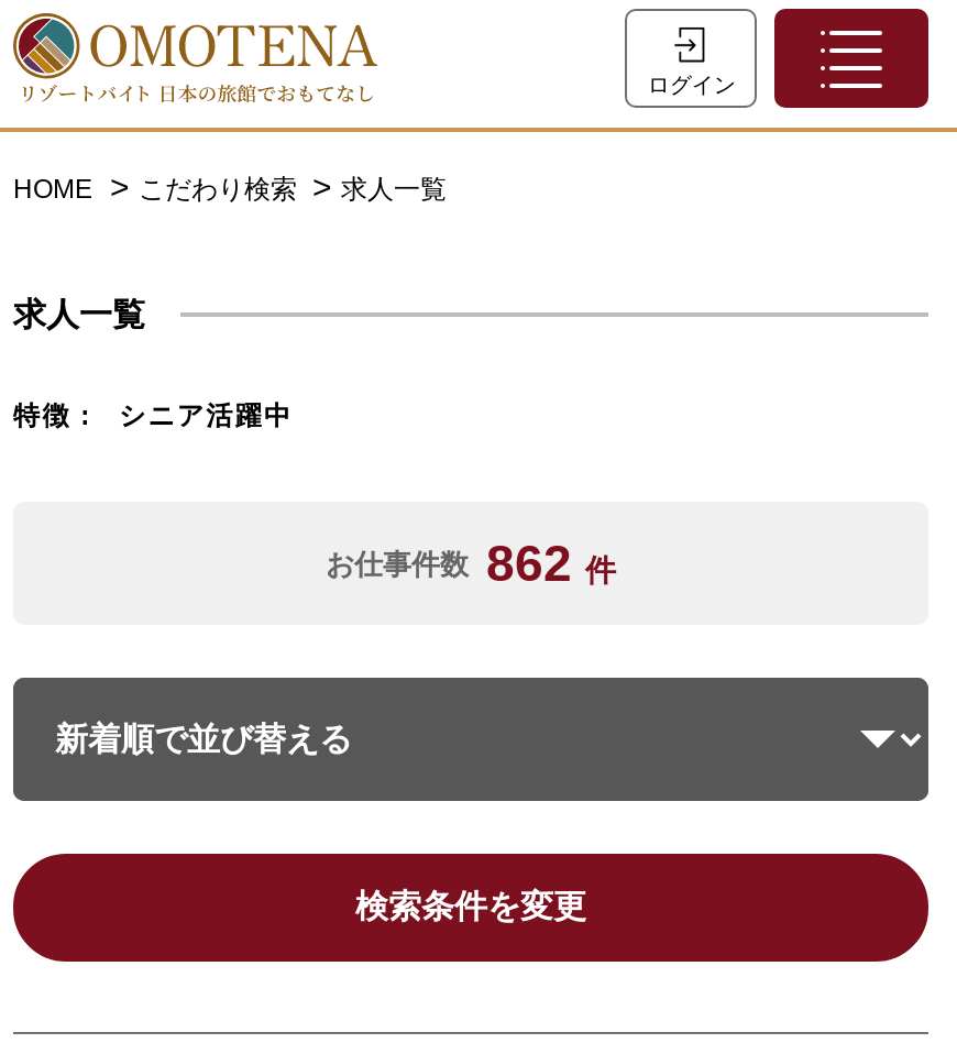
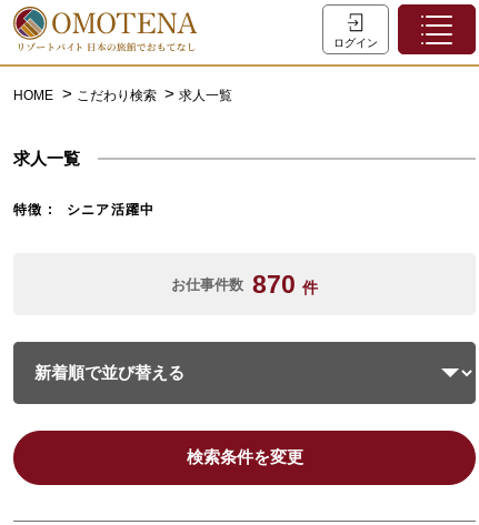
- お仕事件数 862件
+ お仕事件数 870件
